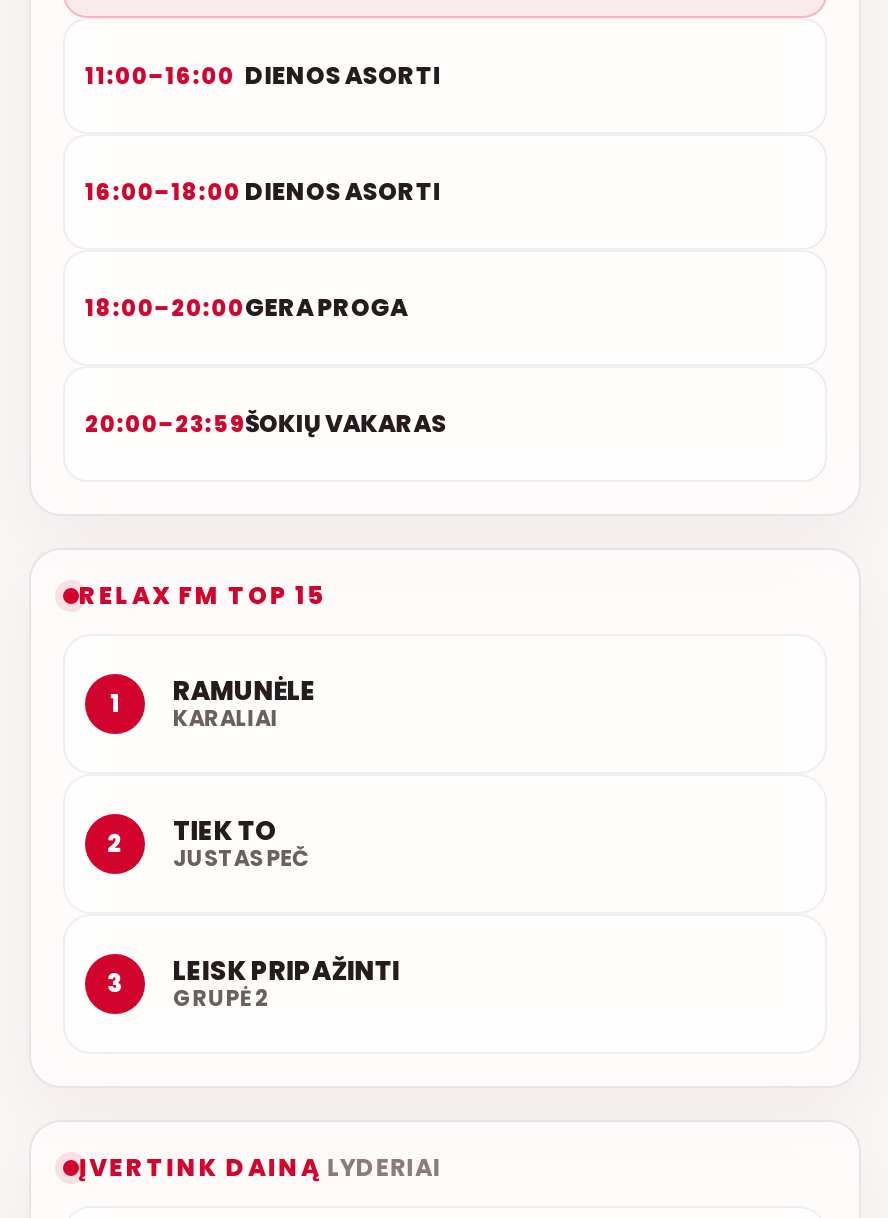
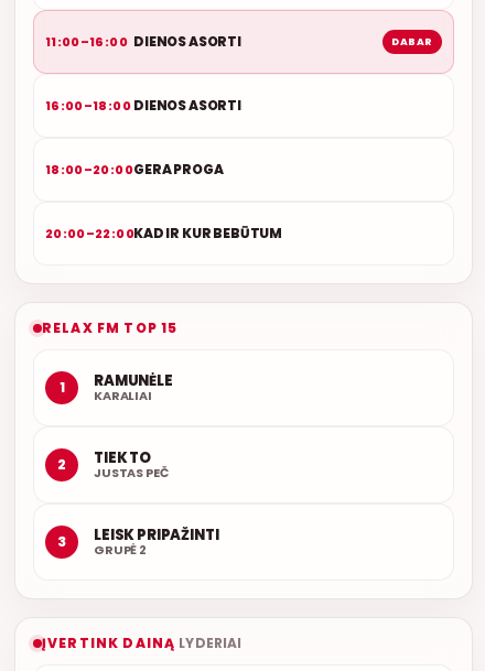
+ DABAR

- 20:00–23:59ŠOKIŲ VAKARAS
+ 20:00–22:00KAD IR KUR BEBŪTUM
